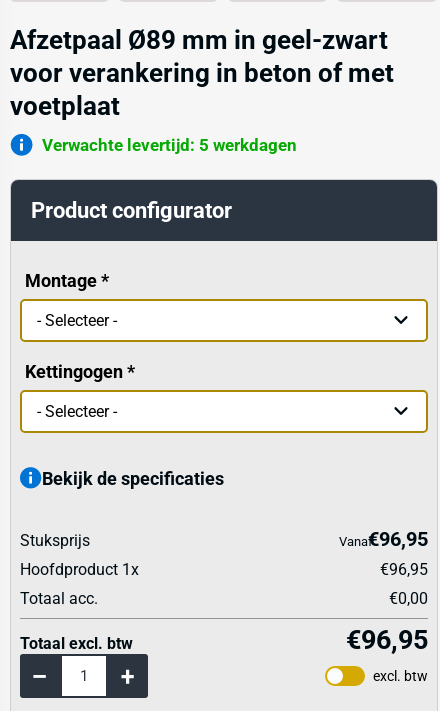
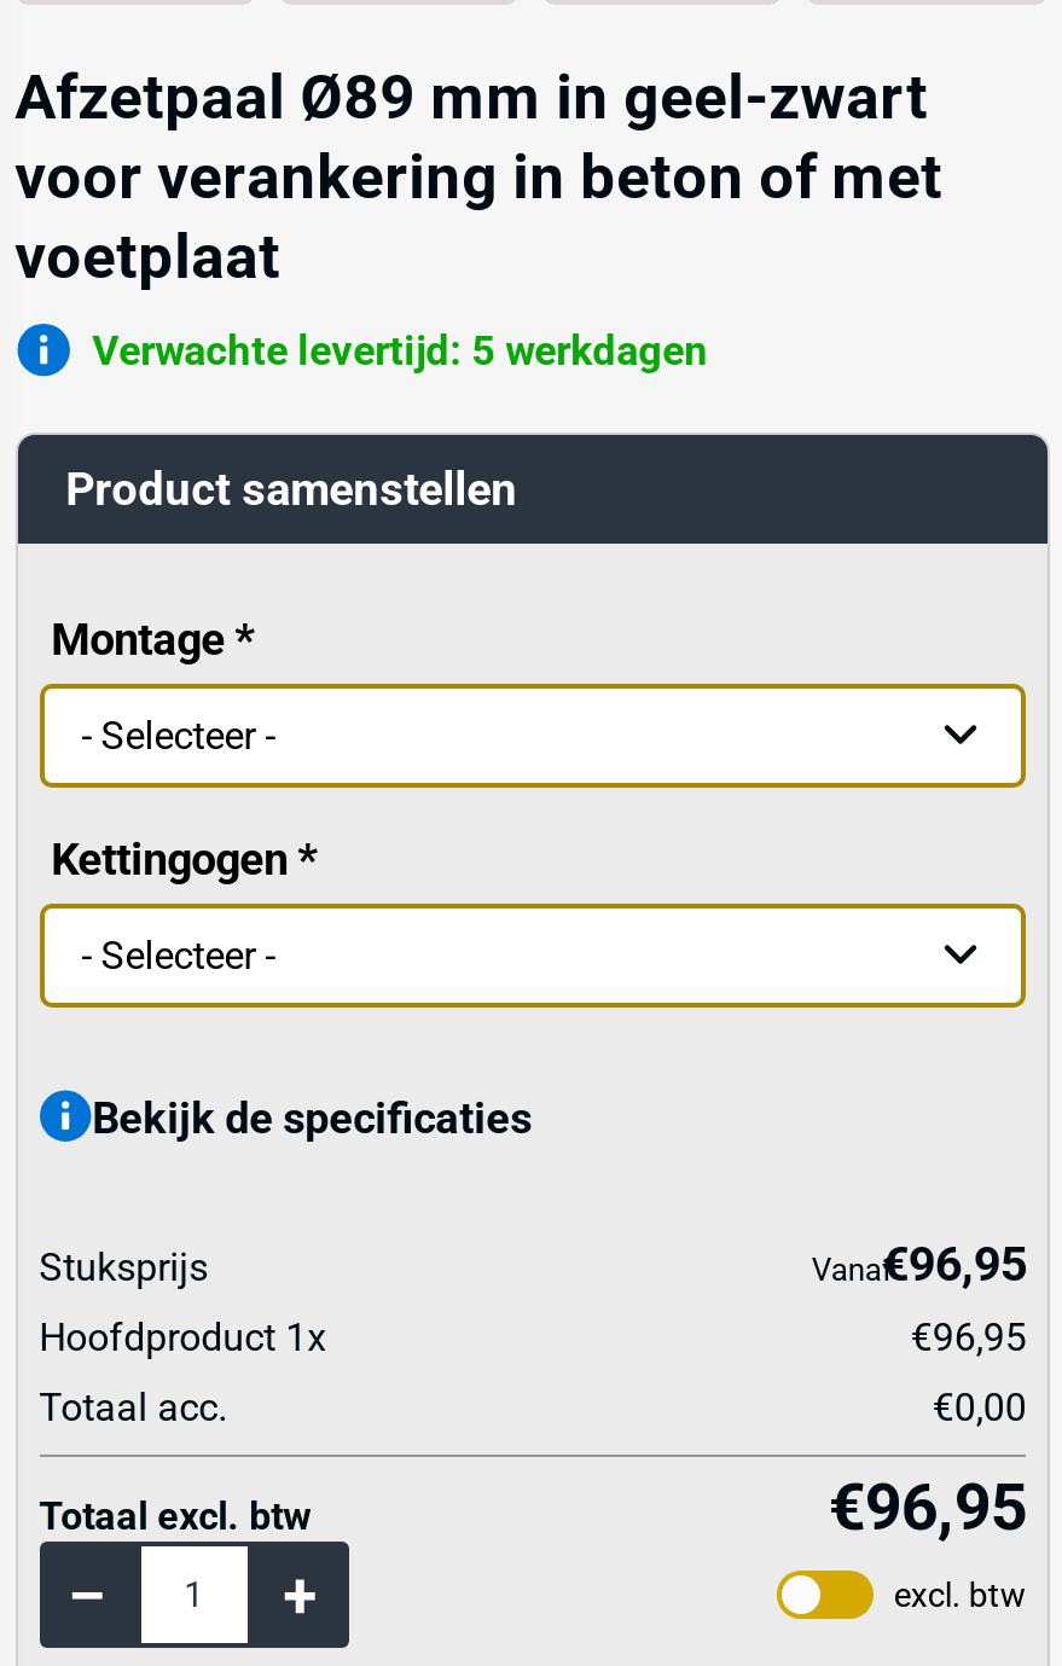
- Product configurator
+ Product samenstellen
